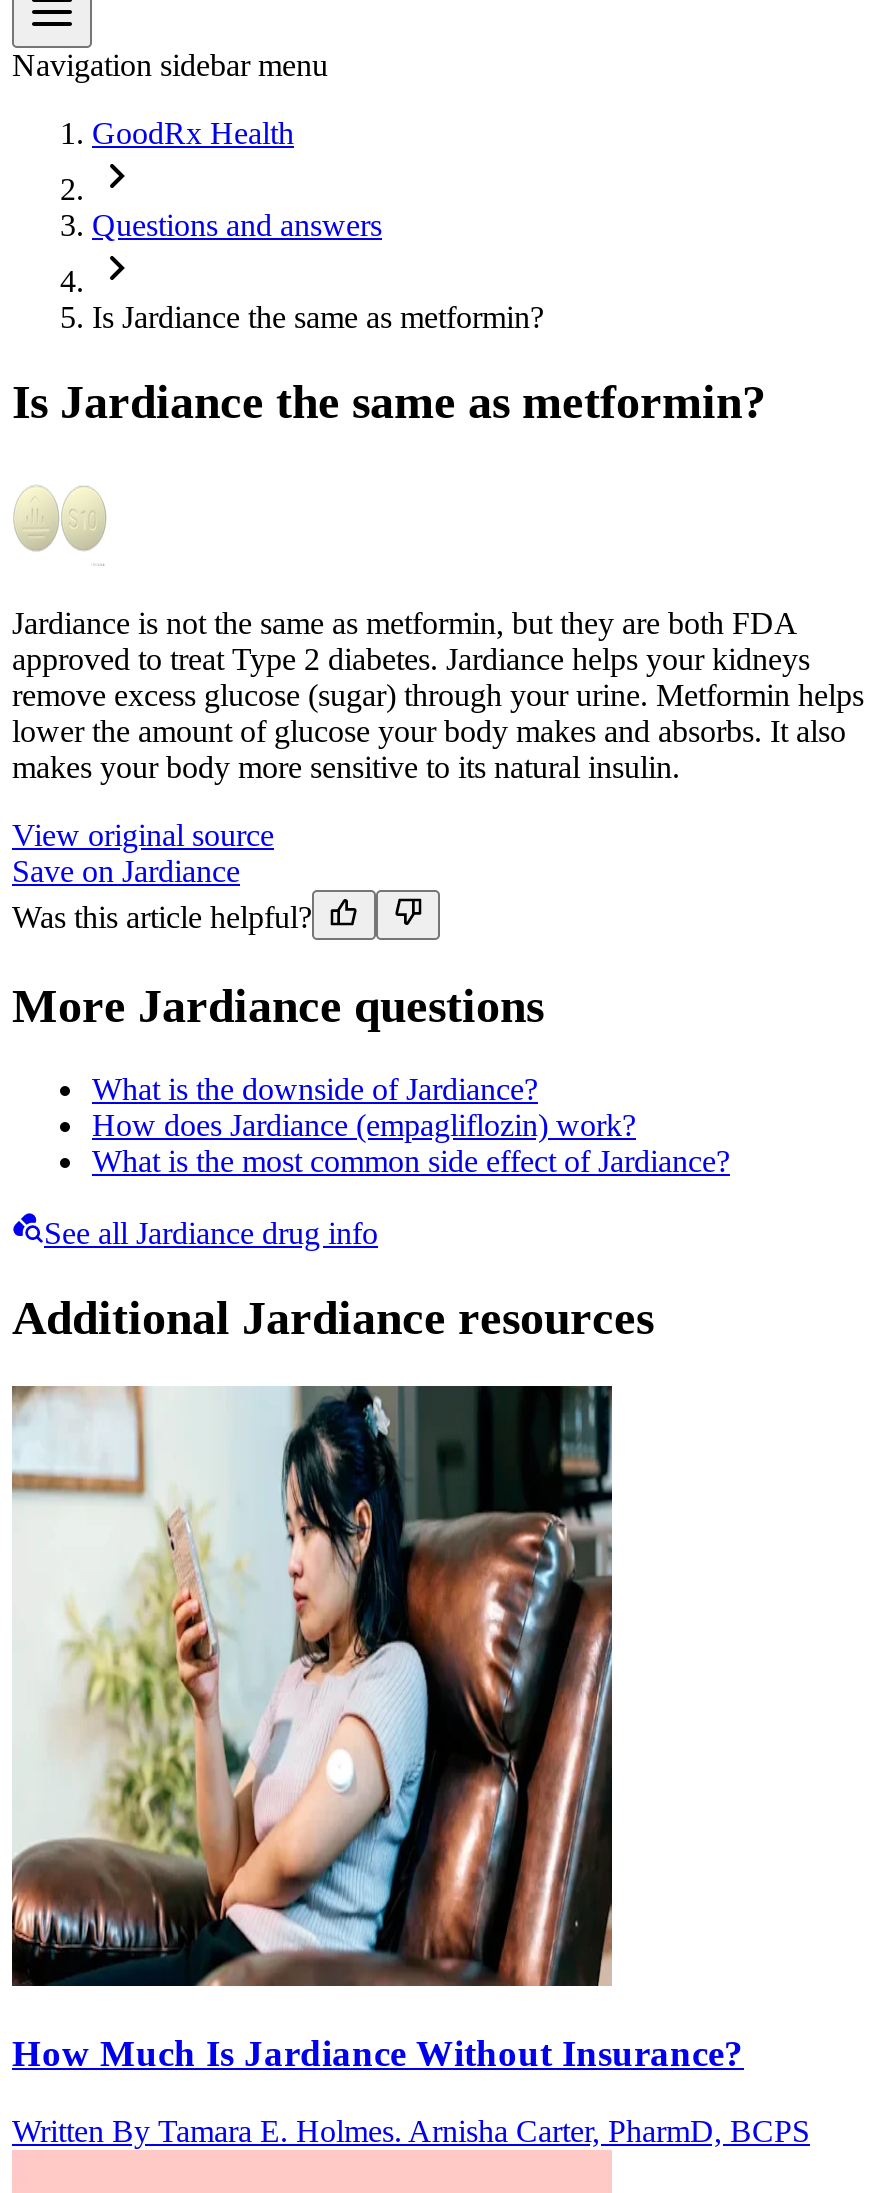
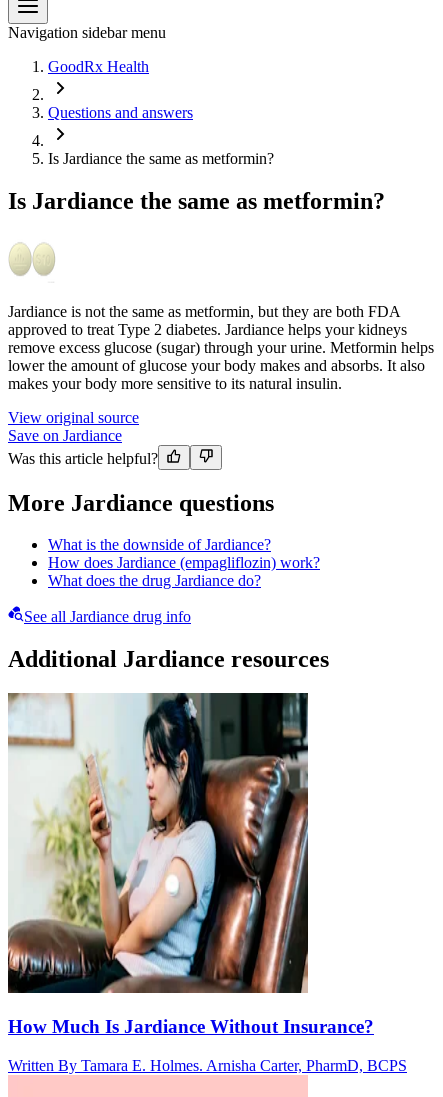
- What is the most common side effect of Jardiance?
+ What does the drug Jardiance do?
